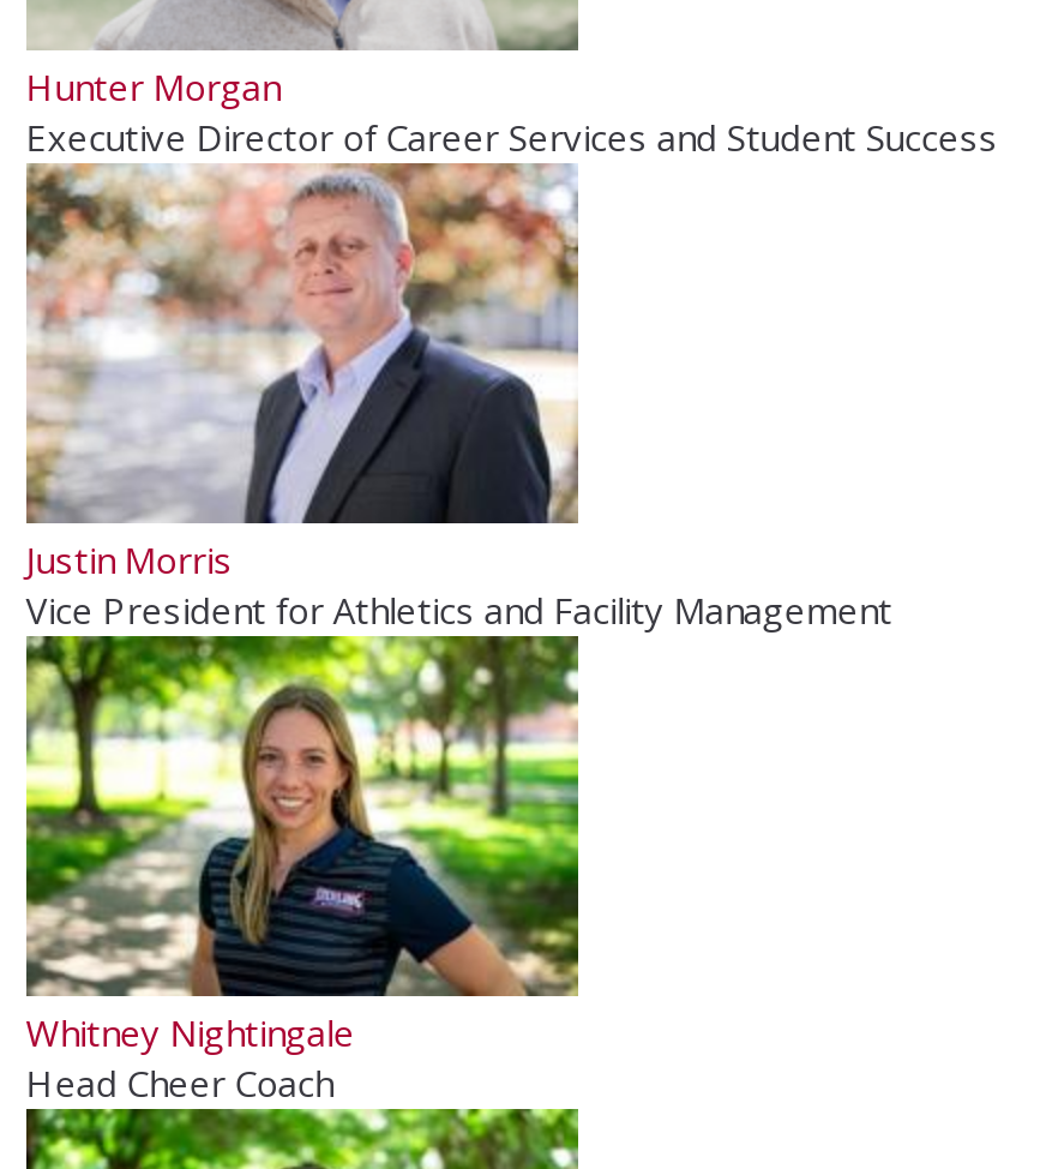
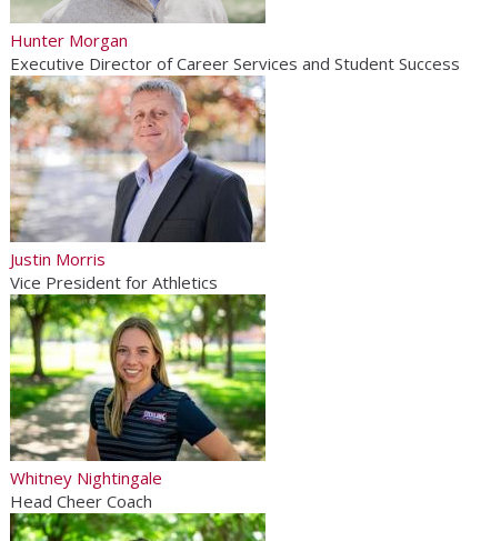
- Vice President for Athletics and Facility Management
+ Vice President for Athletics
